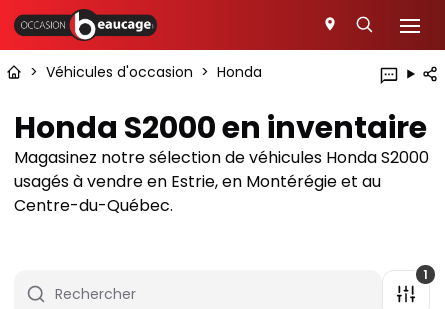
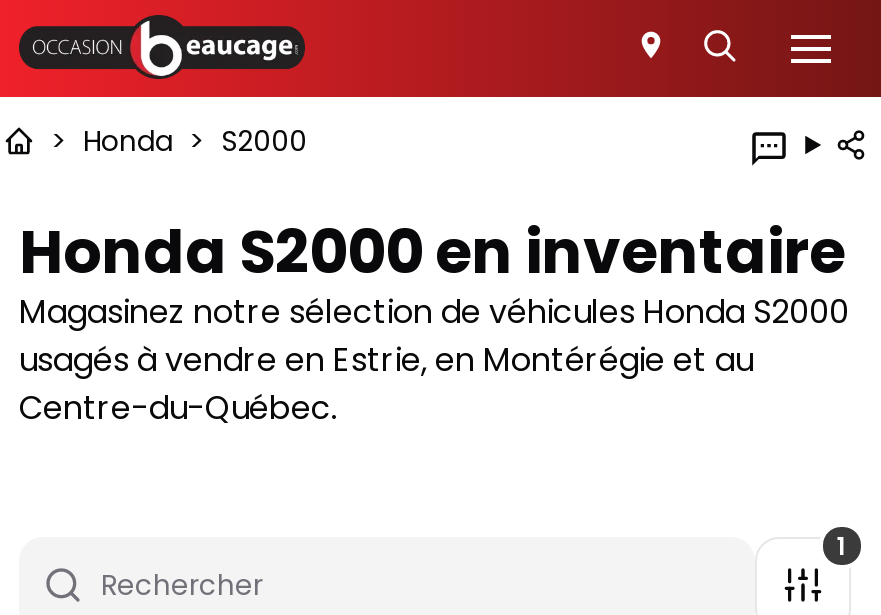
- > Véhicules d'occasion > Honda
+ > Honda > S2000
